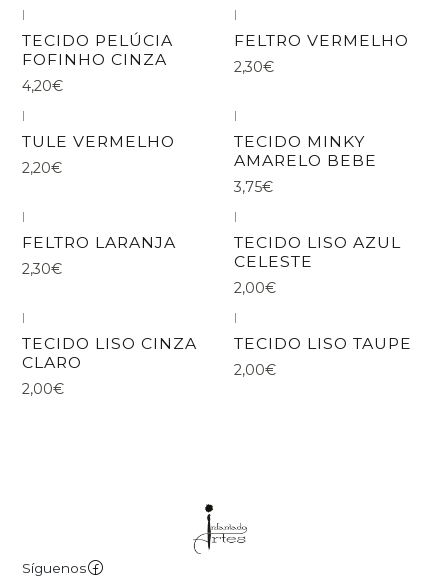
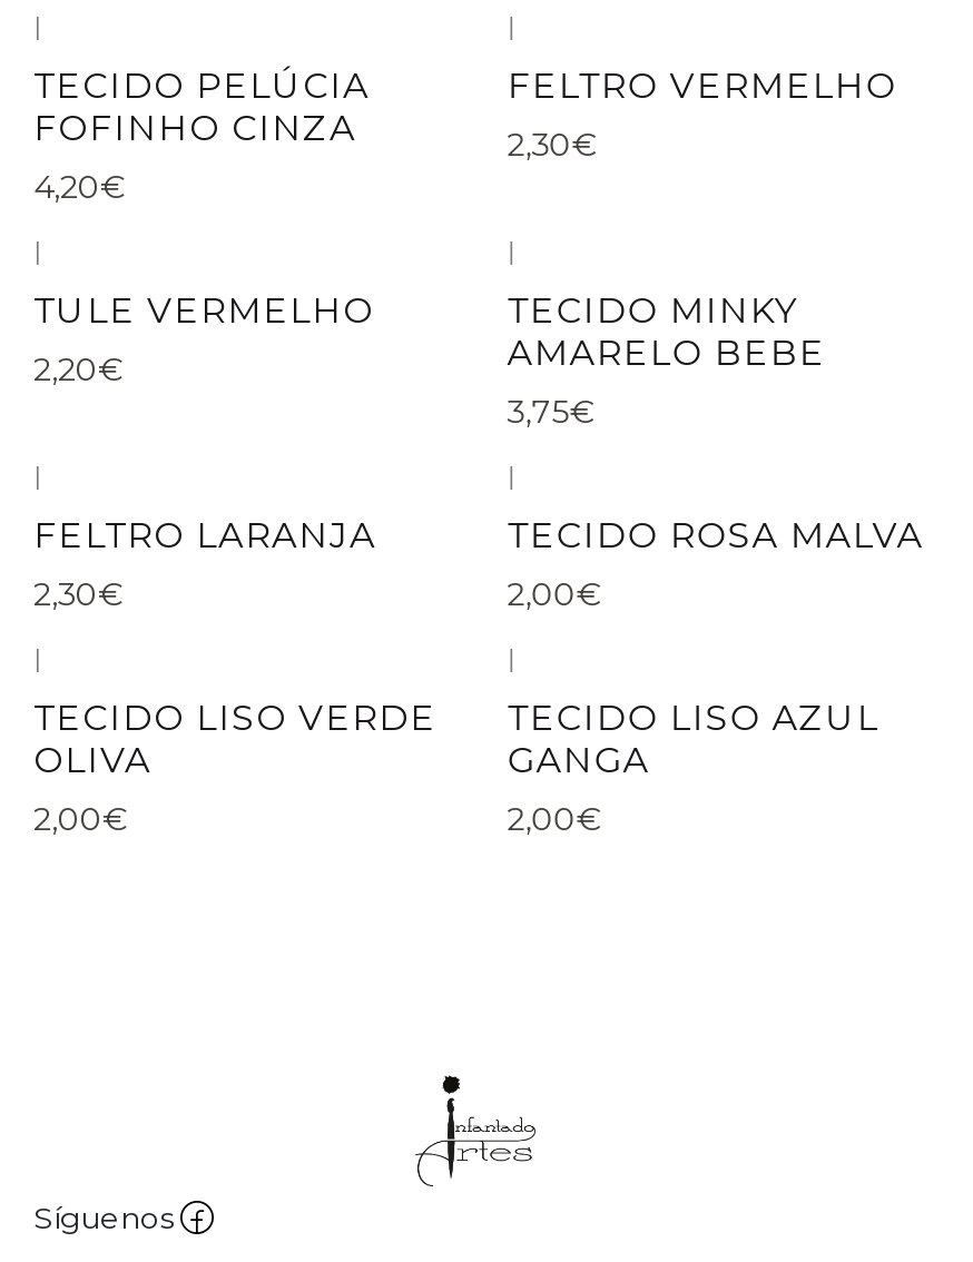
moved down: TECIDO LISO AZUL

- CELESTE
+ TECIDO ROSA MALVA

- TECIDO LISO CINZA
- CLARO
+ TECIDO LISO VERDE
+ OLIVA

- TECIDO LISO TAUPE
+ GANGA
